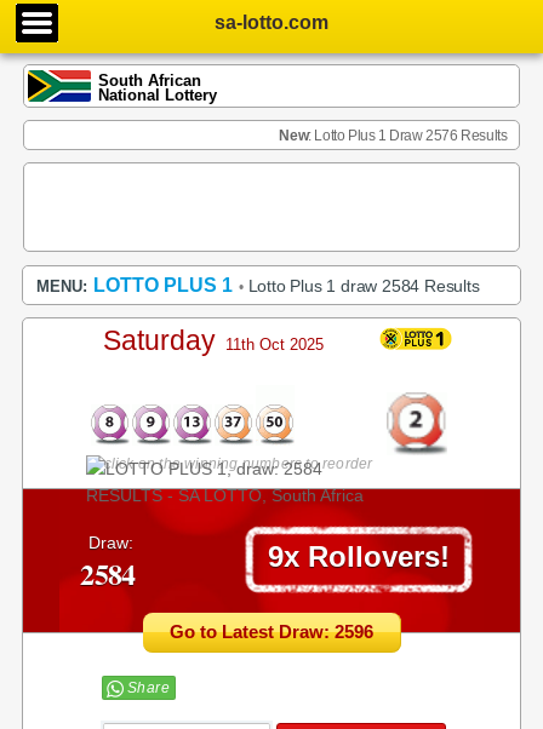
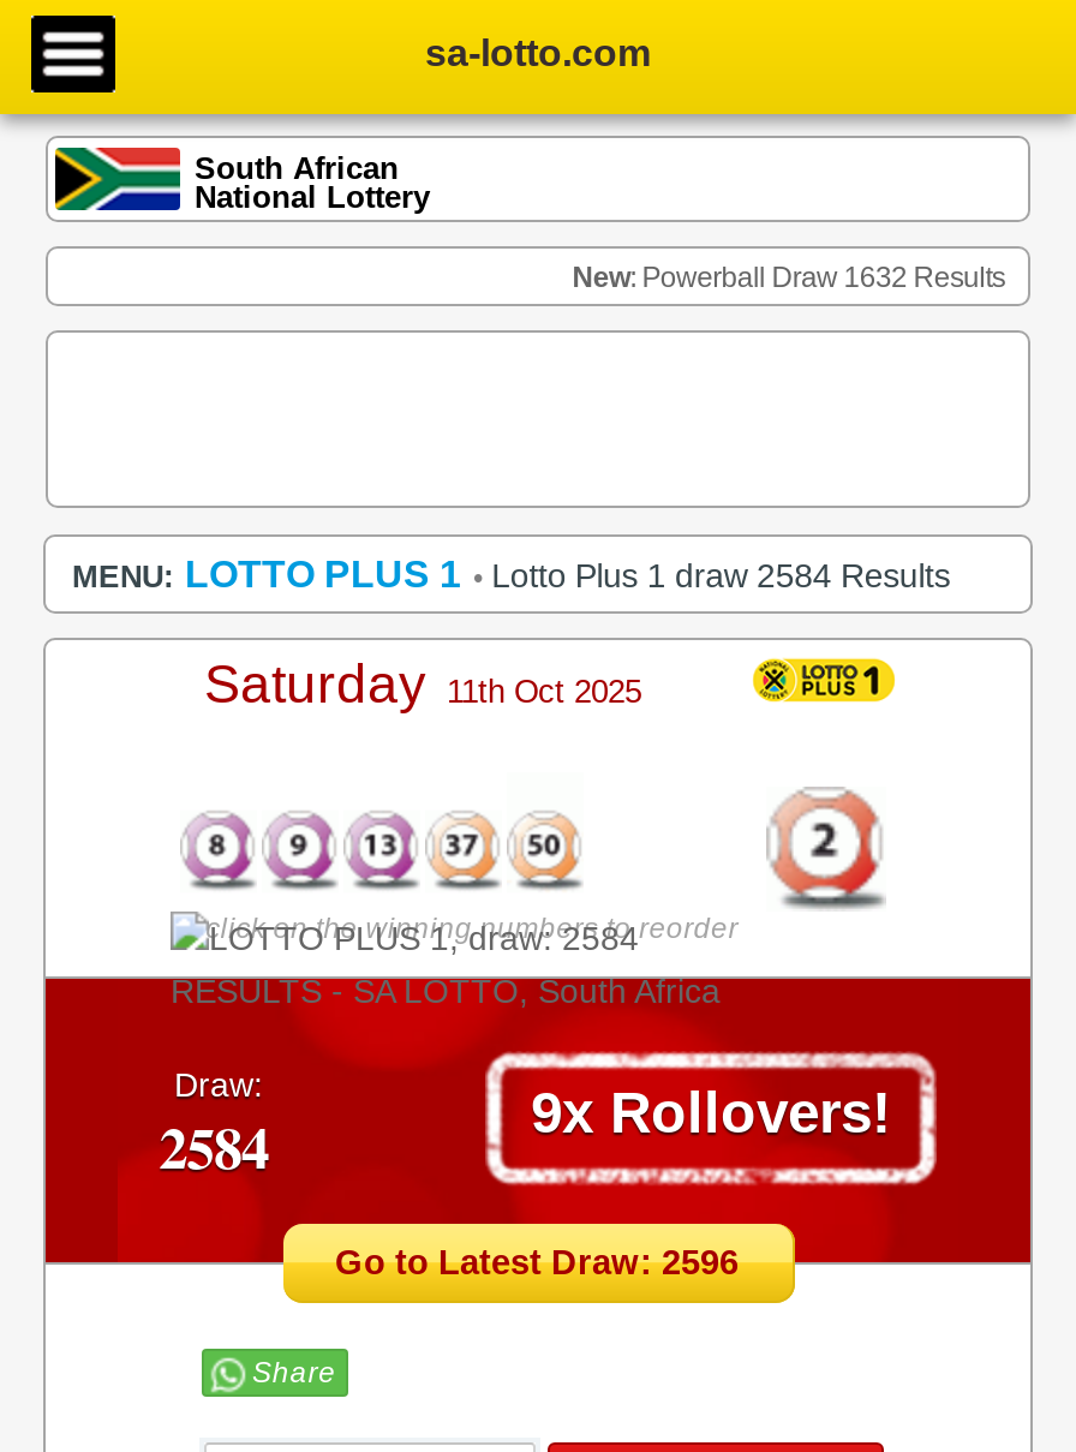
- New: Lotto Plus 1 Draw 2576 Results
+ New: Powerball Draw 1632 Results
